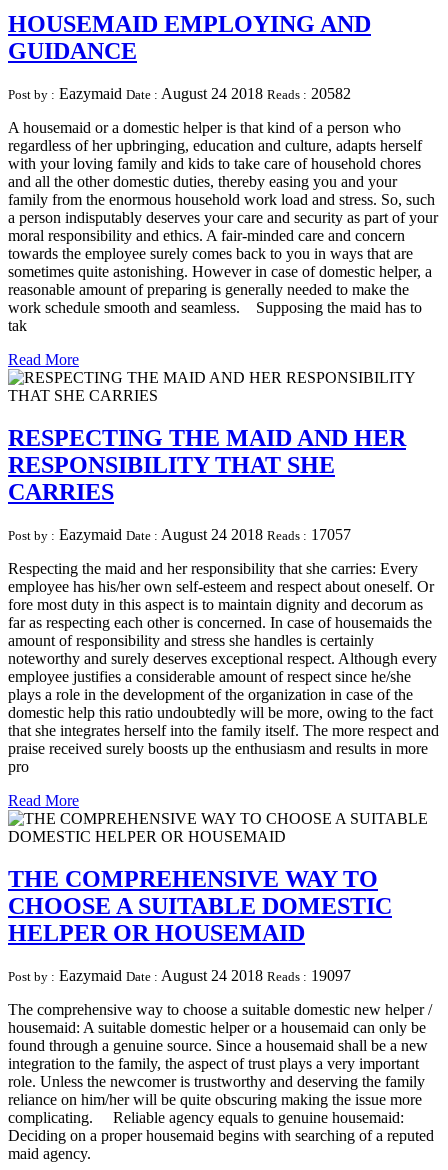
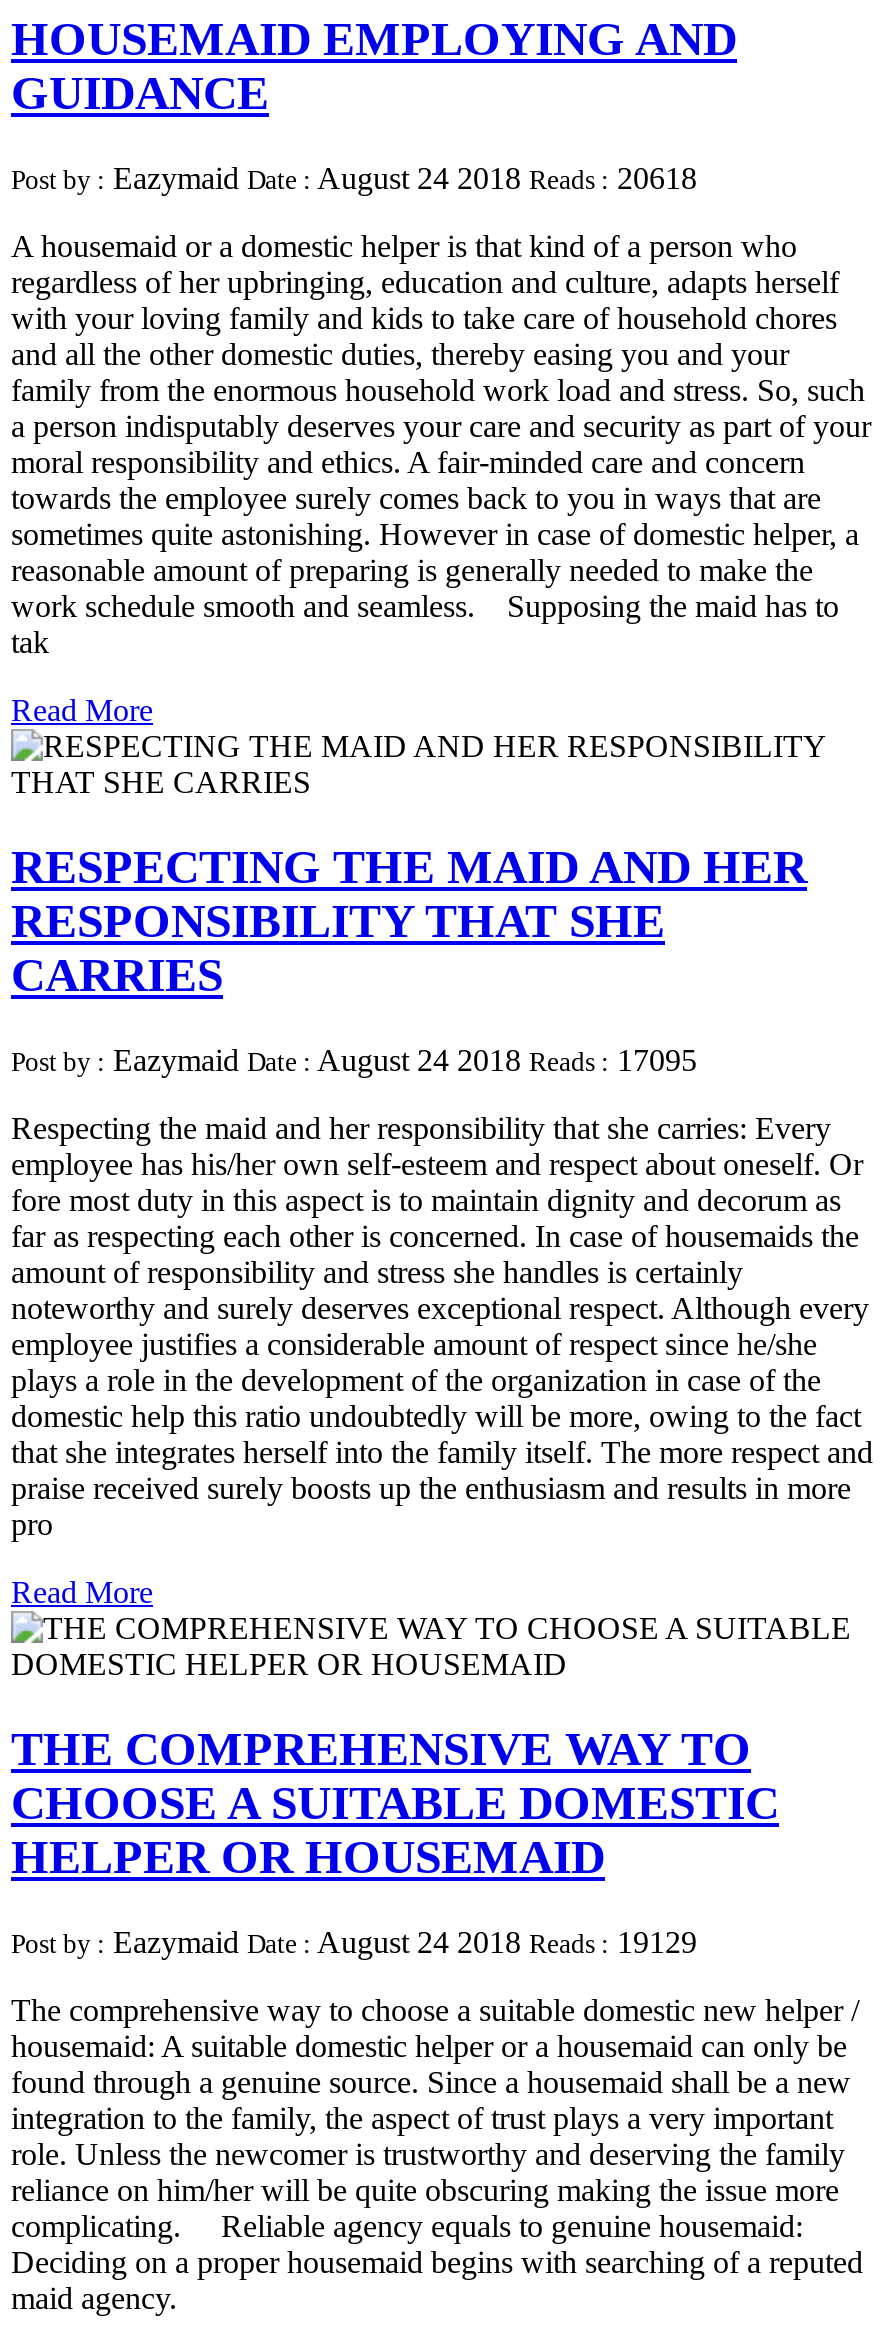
- Post by : Eazymaid Date : August 24 2018 Reads : 20582
+ Post by : Eazymaid Date : August 24 2018 Reads : 20618

- Post by : Eazymaid Date : August 24 2018 Reads : 17057
+ Post by : Eazymaid Date : August 24 2018 Reads : 17095

- Post by : Eazymaid Date : August 24 2018 Reads : 19097
+ Post by : Eazymaid Date : August 24 2018 Reads : 19129
